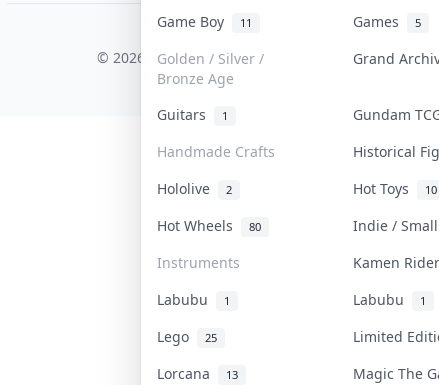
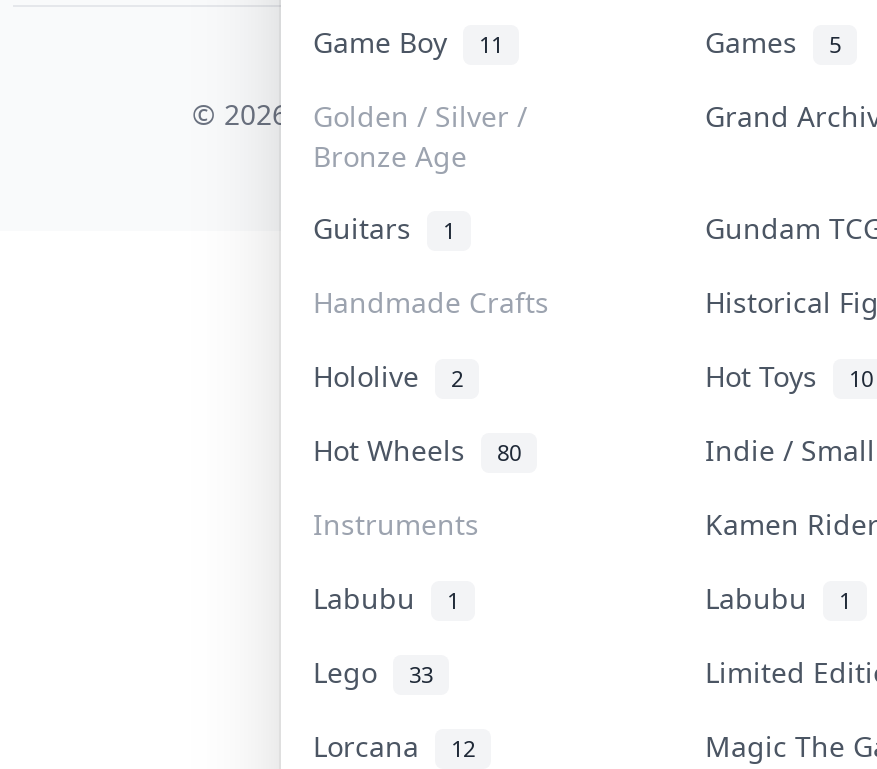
- Lego 25
+ Lego 33

- Lorcana 13
+ Lorcana 12
